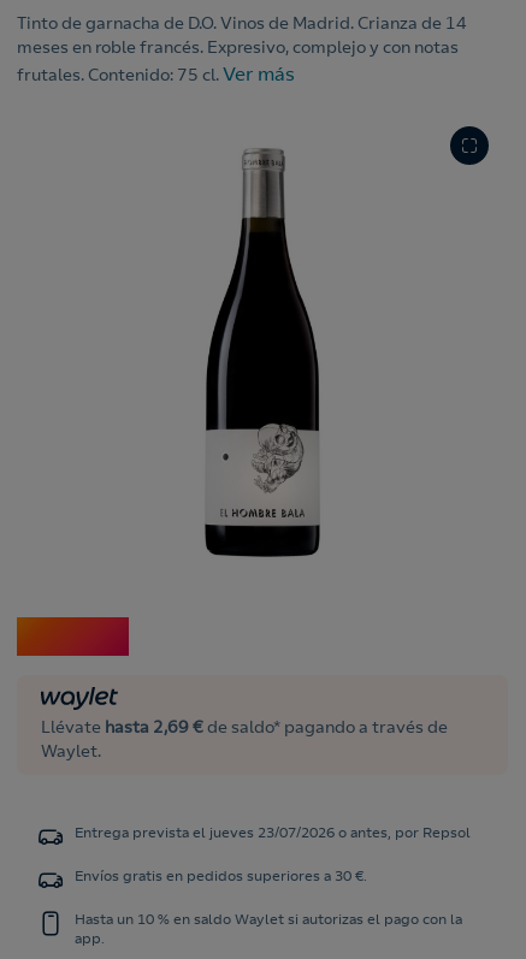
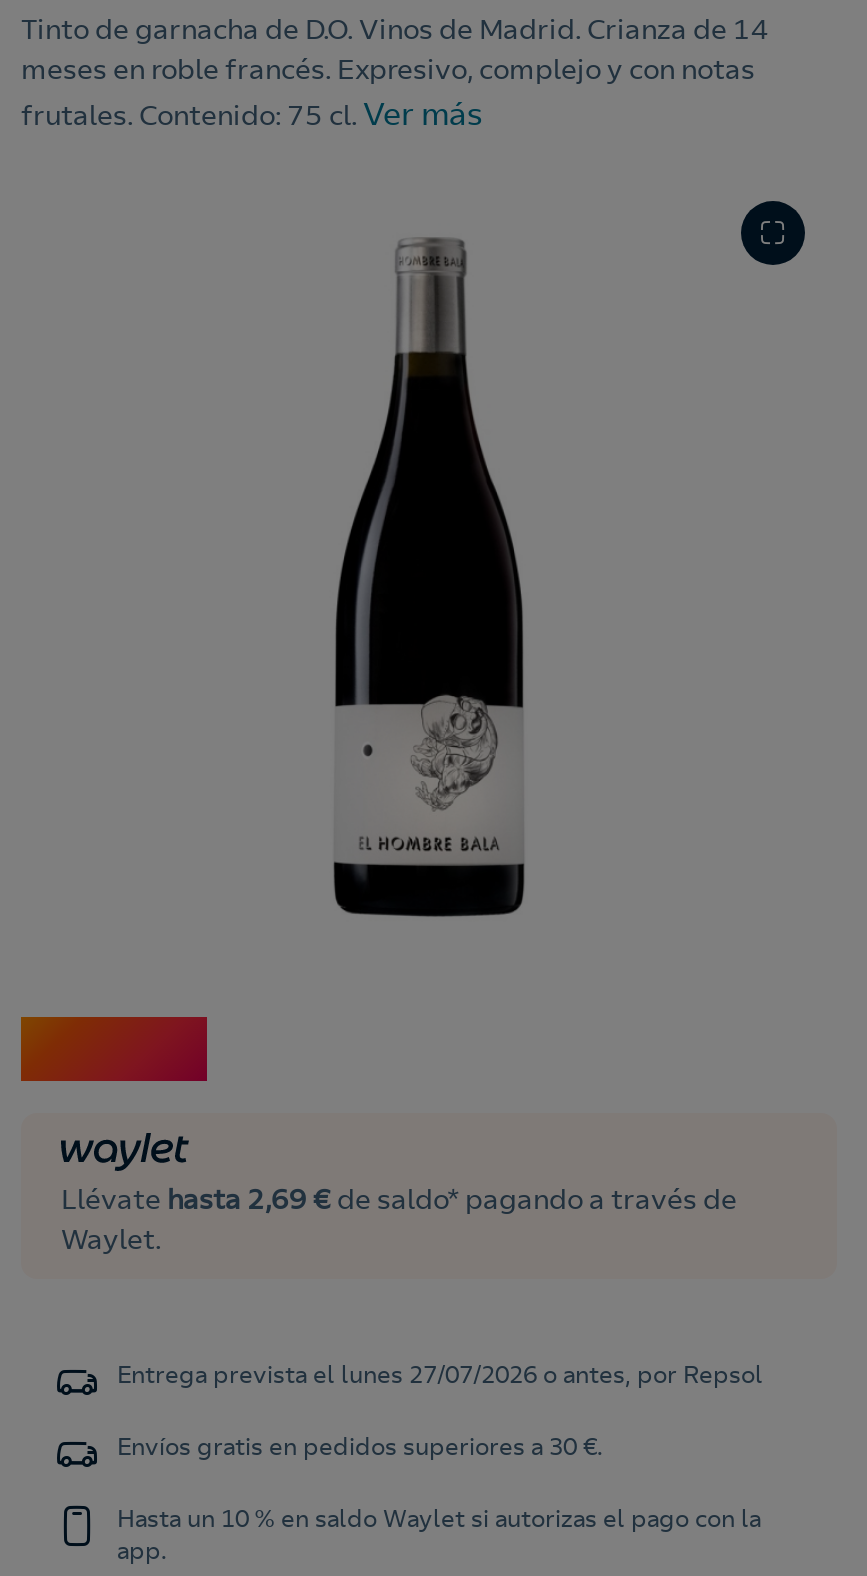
- Entrega prevista el jueves 23/07/2026 o antes, por Repsol
+ Entrega prevista el lunes 27/07/2026 o antes, por Repsol
